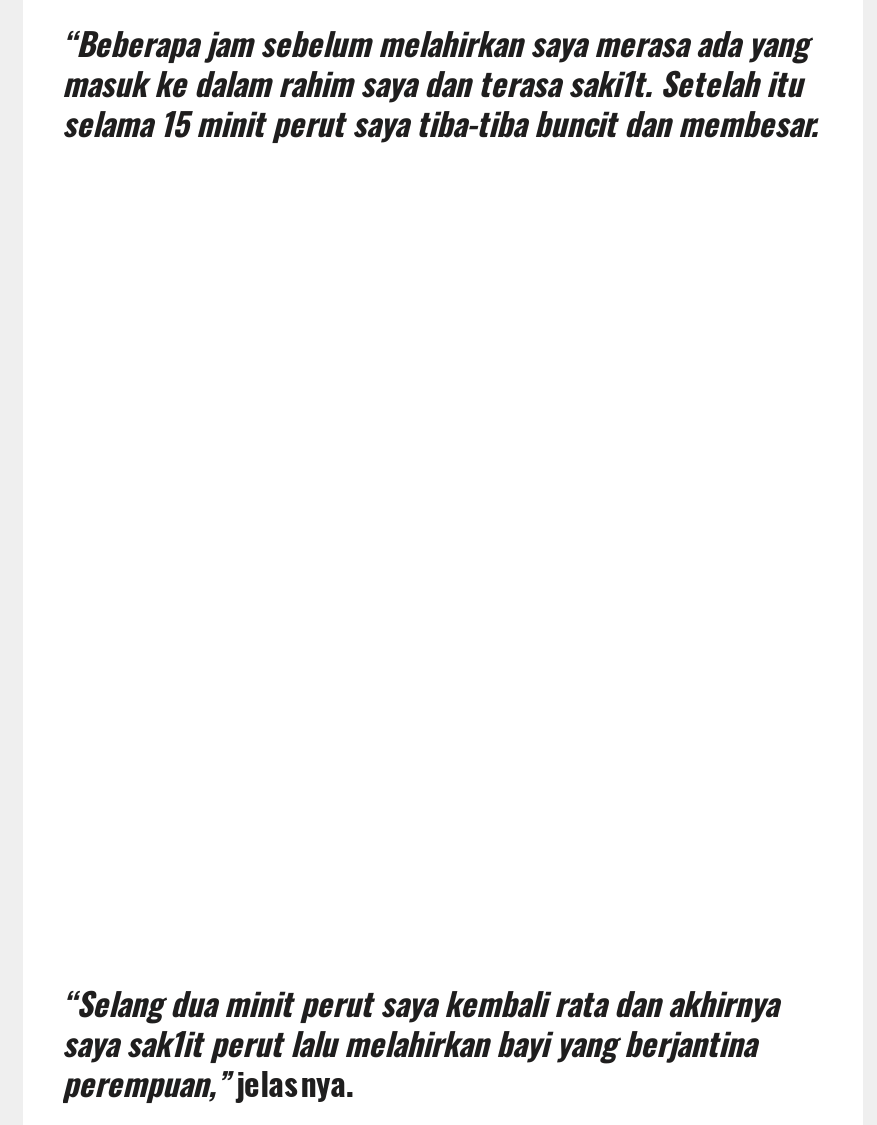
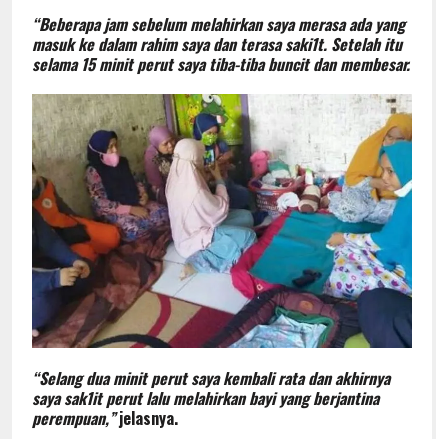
+ [image]
